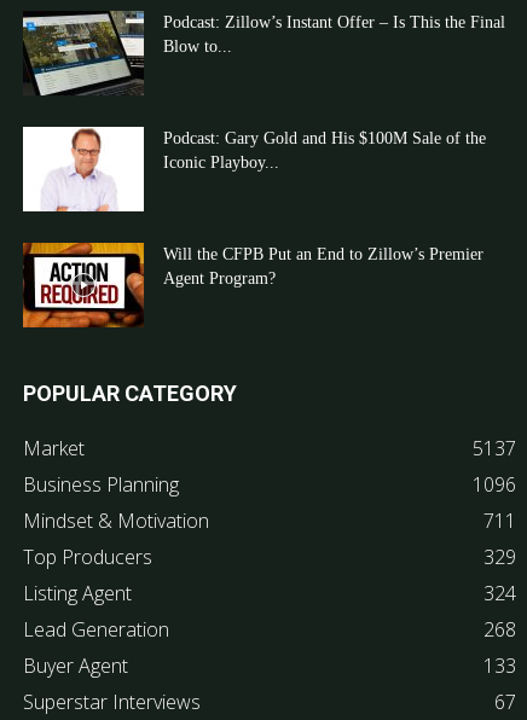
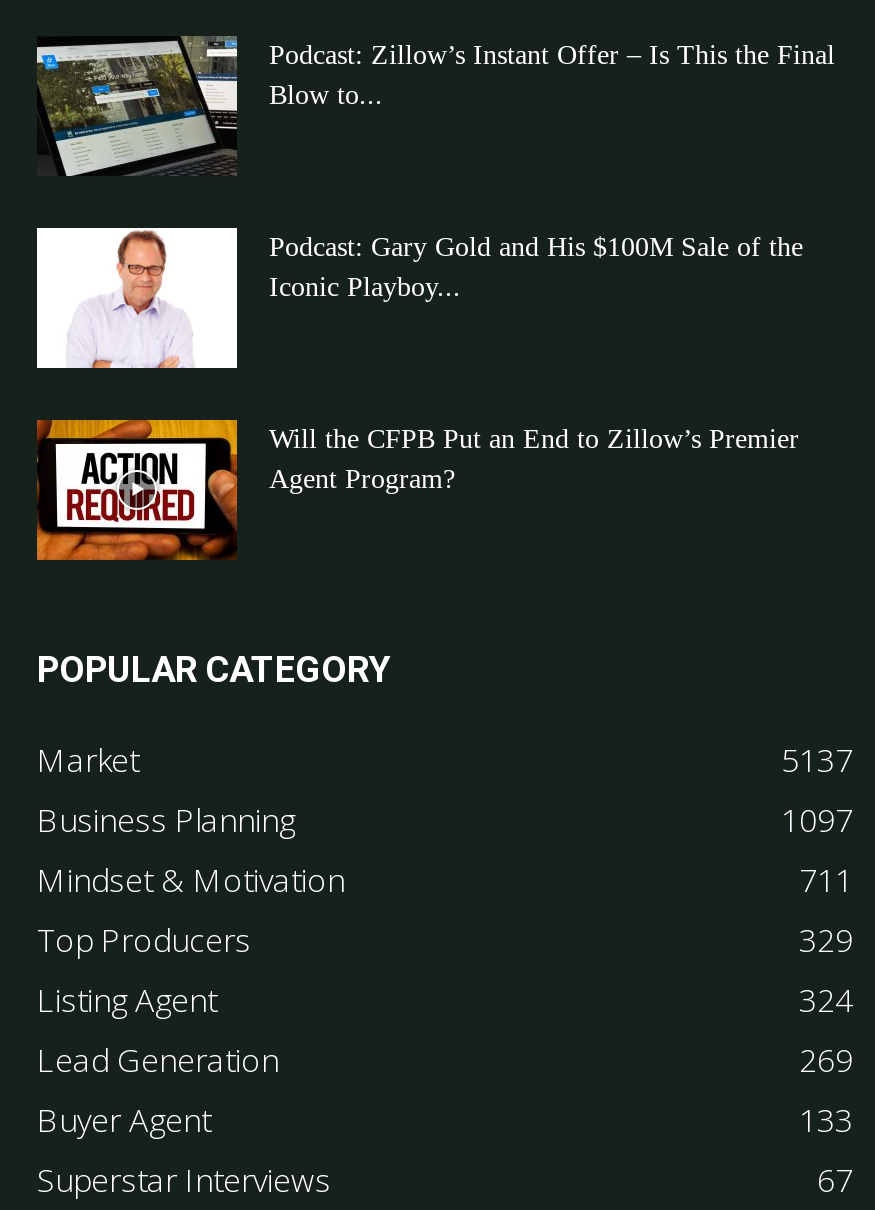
- 1096
+ 1097

- 268
+ 269
